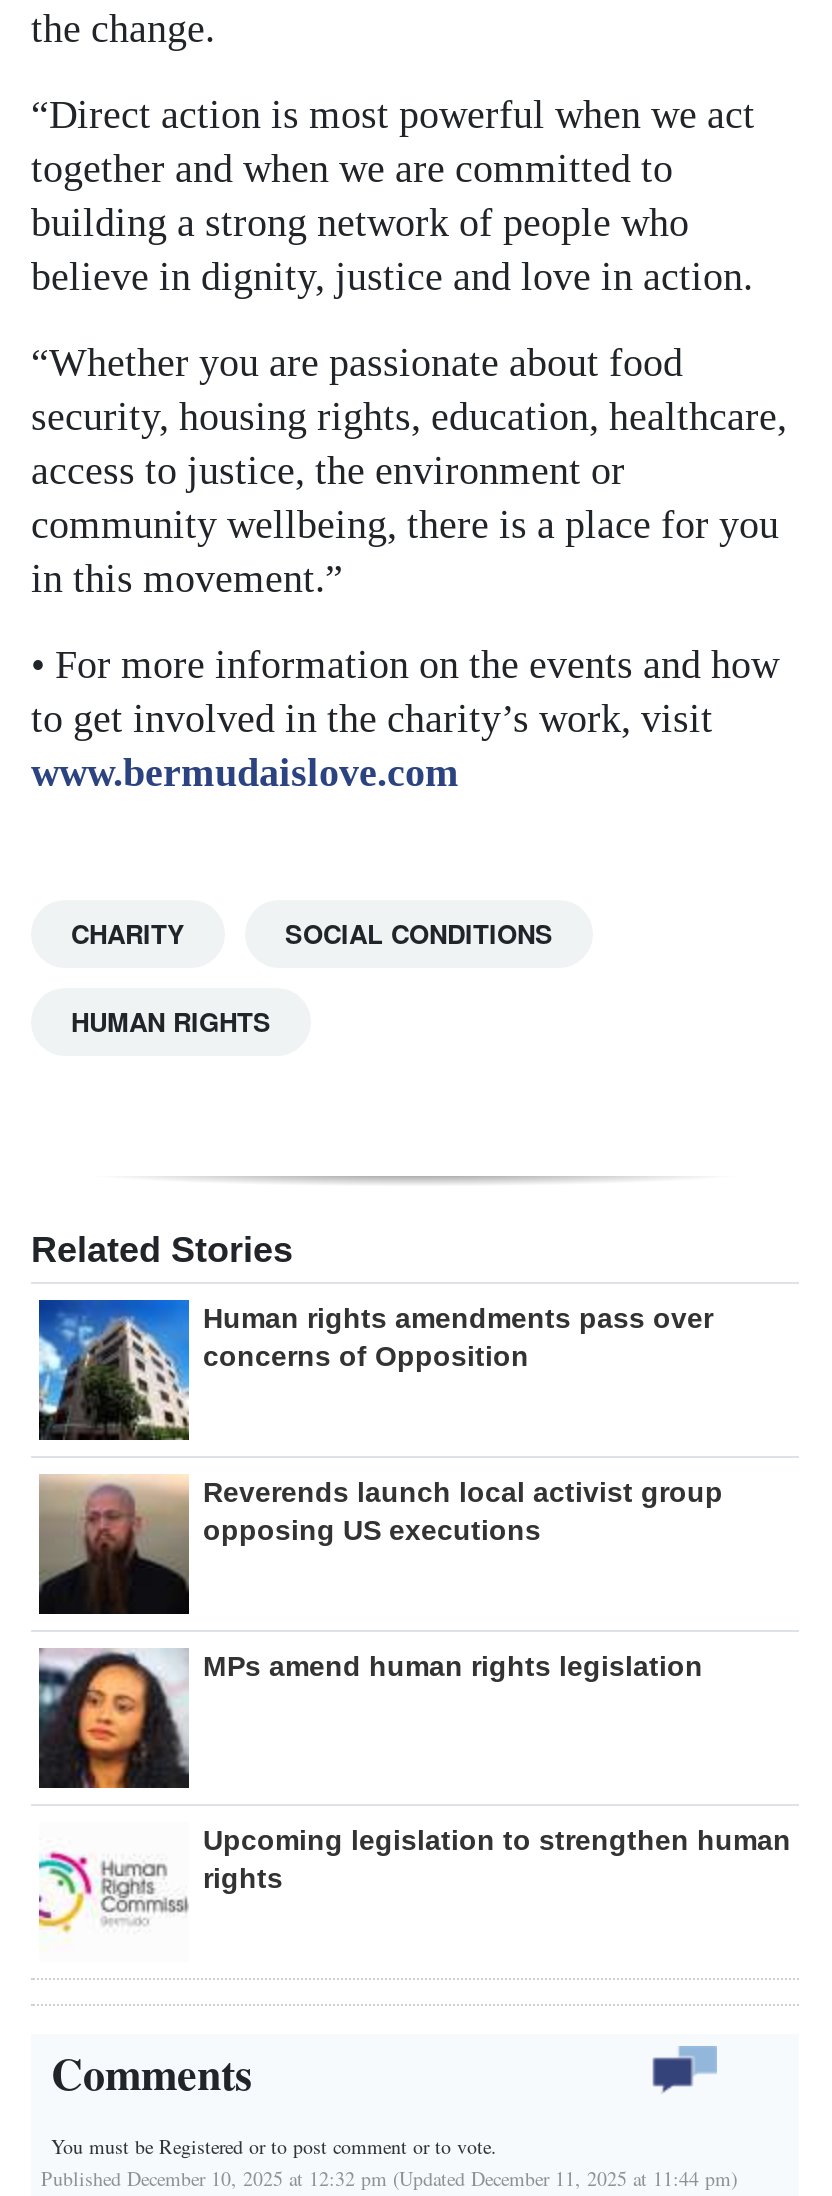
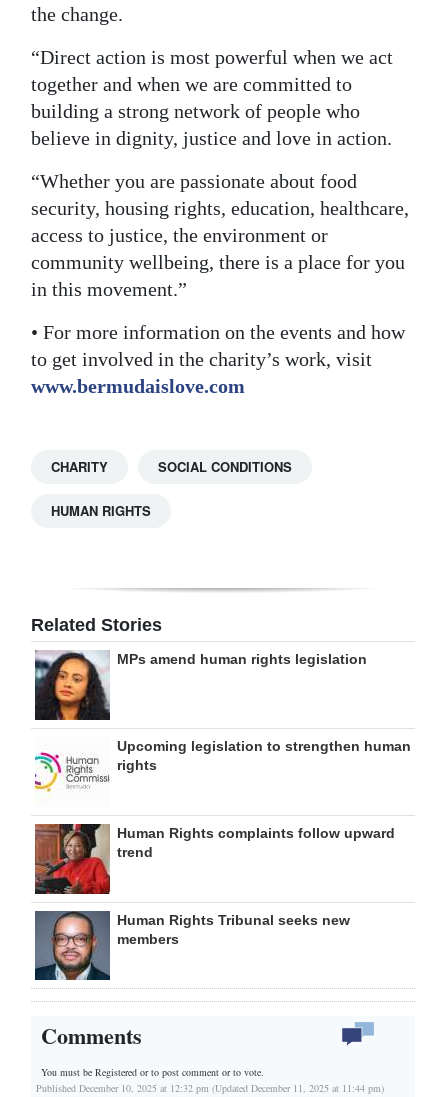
- [image]
- Human rights amendments pass over
- concerns of Opposition

- [image]
- Reverends launch local activist group
- opposing US executions

moved up: [image] | MPs amend human rights legislation | Upcoming legislation to strengthen human | rights

moved up: [image]

+ [image]
+ Human Rights complaints follow upward
+ trend

+ [image]
+ Human Rights Tribunal seeks new
+ members
